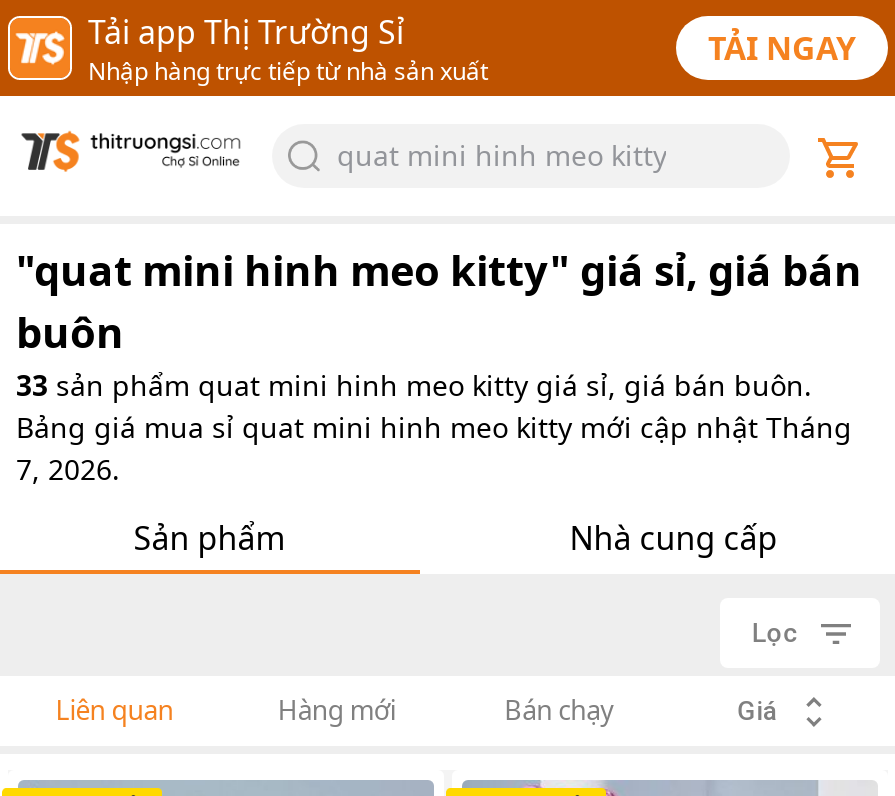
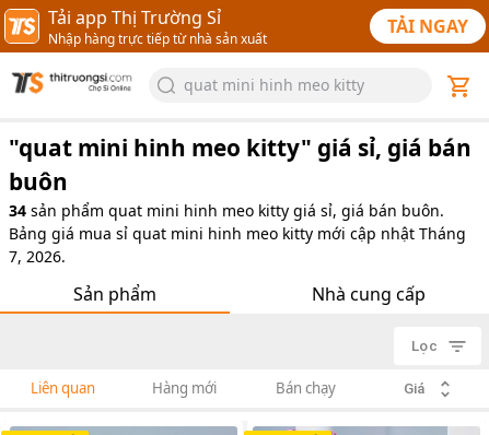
- 33 sản phẩm quat mini hinh meo kitty giá sỉ, giá bán buôn.
+ 34 sản phẩm quat mini hinh meo kitty giá sỉ, giá bán buôn.
